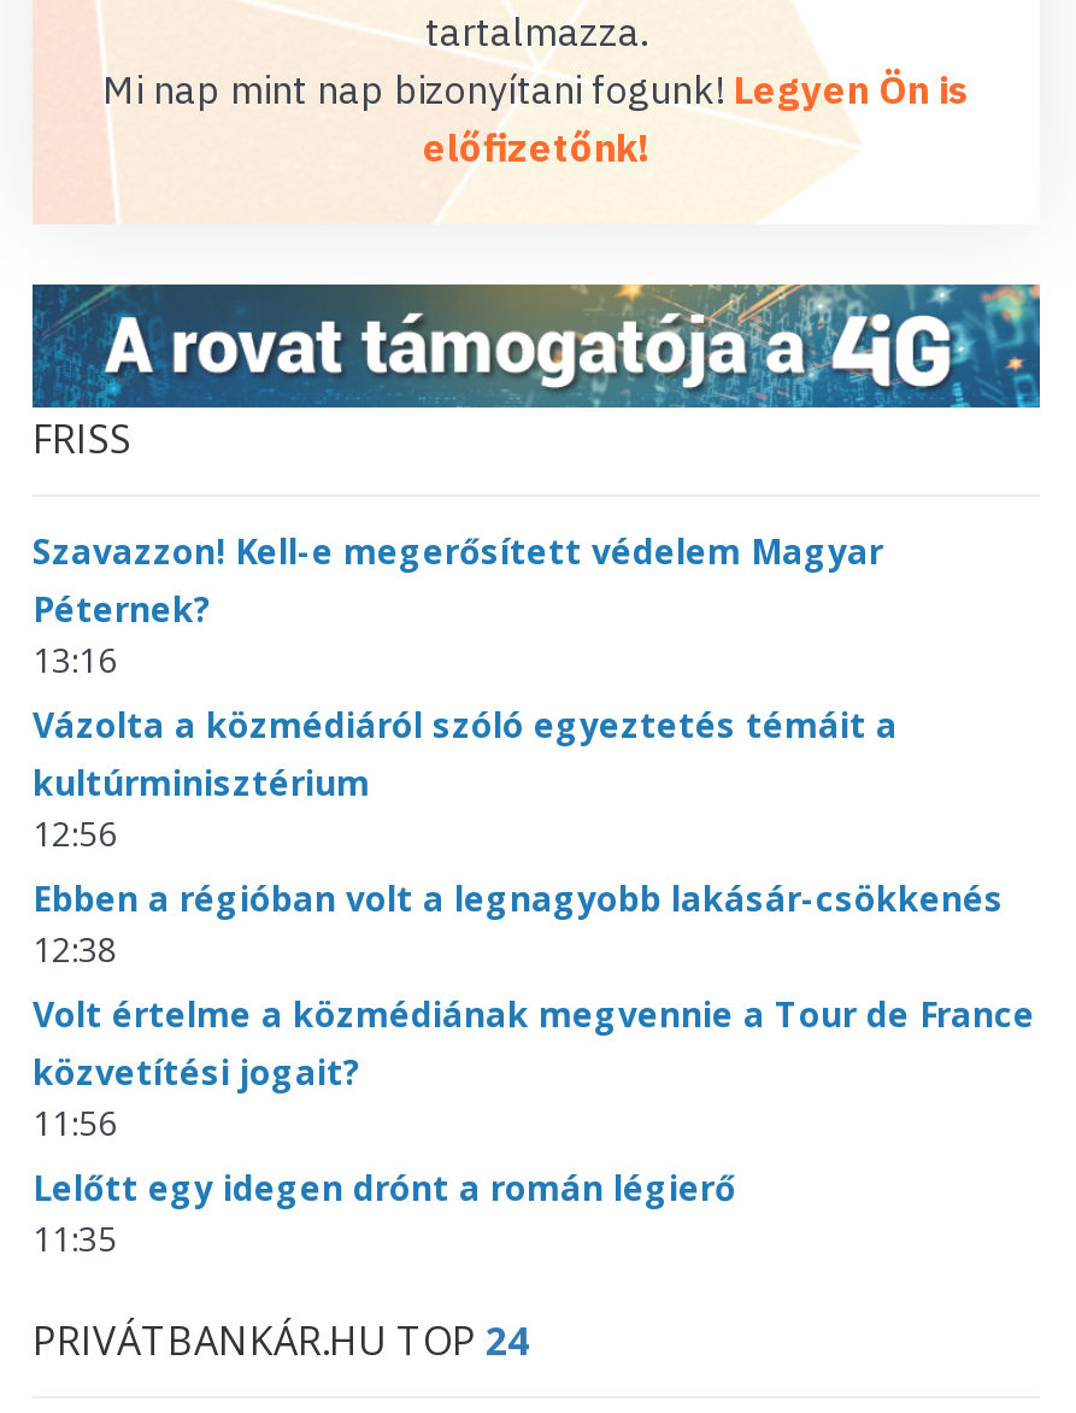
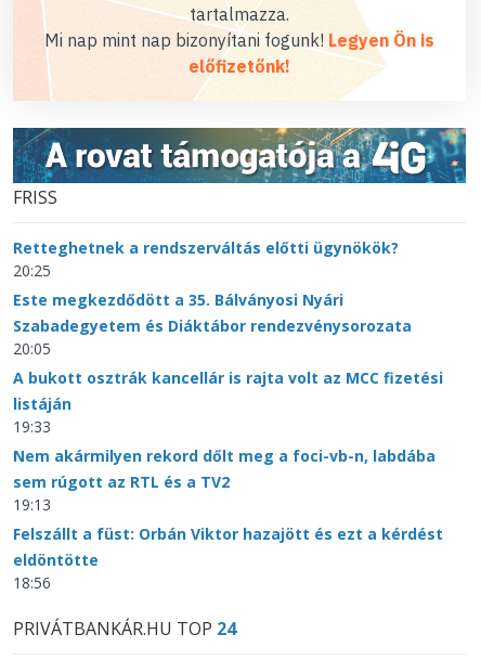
- Szavazzon! Kell-e megerősített védelem Magyar
- Péternek?
- 13:16
- Vázolta a közmédiáról szóló egyeztetés témáit a
- kultúrminisztérium
- 12:56
- Ebben a régióban volt a legnagyobb lakásár-csökkenés
- 12:38
- Volt értelme a közmédiának megvennie a Tour de France
- közvetítési jogait?
- 11:56
- Lelőtt egy idegen drónt a román légierő
- 11:35
+ Retteghetnek a rendszerváltás előtti ügynökök?
+ 20:25
+ Este megkezdődött a 35. Bálványosi Nyári
+ Szabadegyetem és Diáktábor rendezvénysorozata
+ 20:05
+ A bukott osztrák kancellár is rajta volt az MCC fizetési
+ listáján
+ 19:33
+ Nem akármilyen rekord dőlt meg a foci-vb-n, labdába
+ sem rúgott az RTL és a TV2
+ 19:13
+ Felszállt a füst: Orbán Viktor hazajött és ezt a kérdést
+ eldöntötte
+ 18:56
